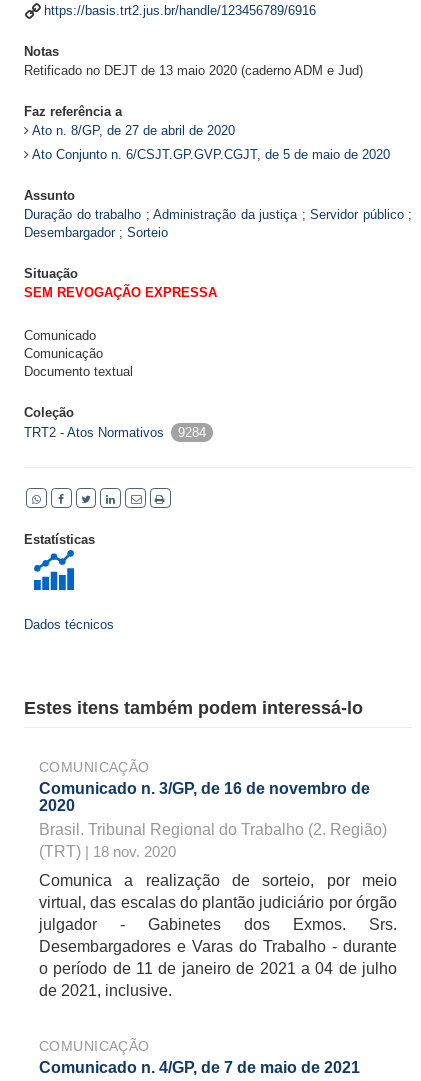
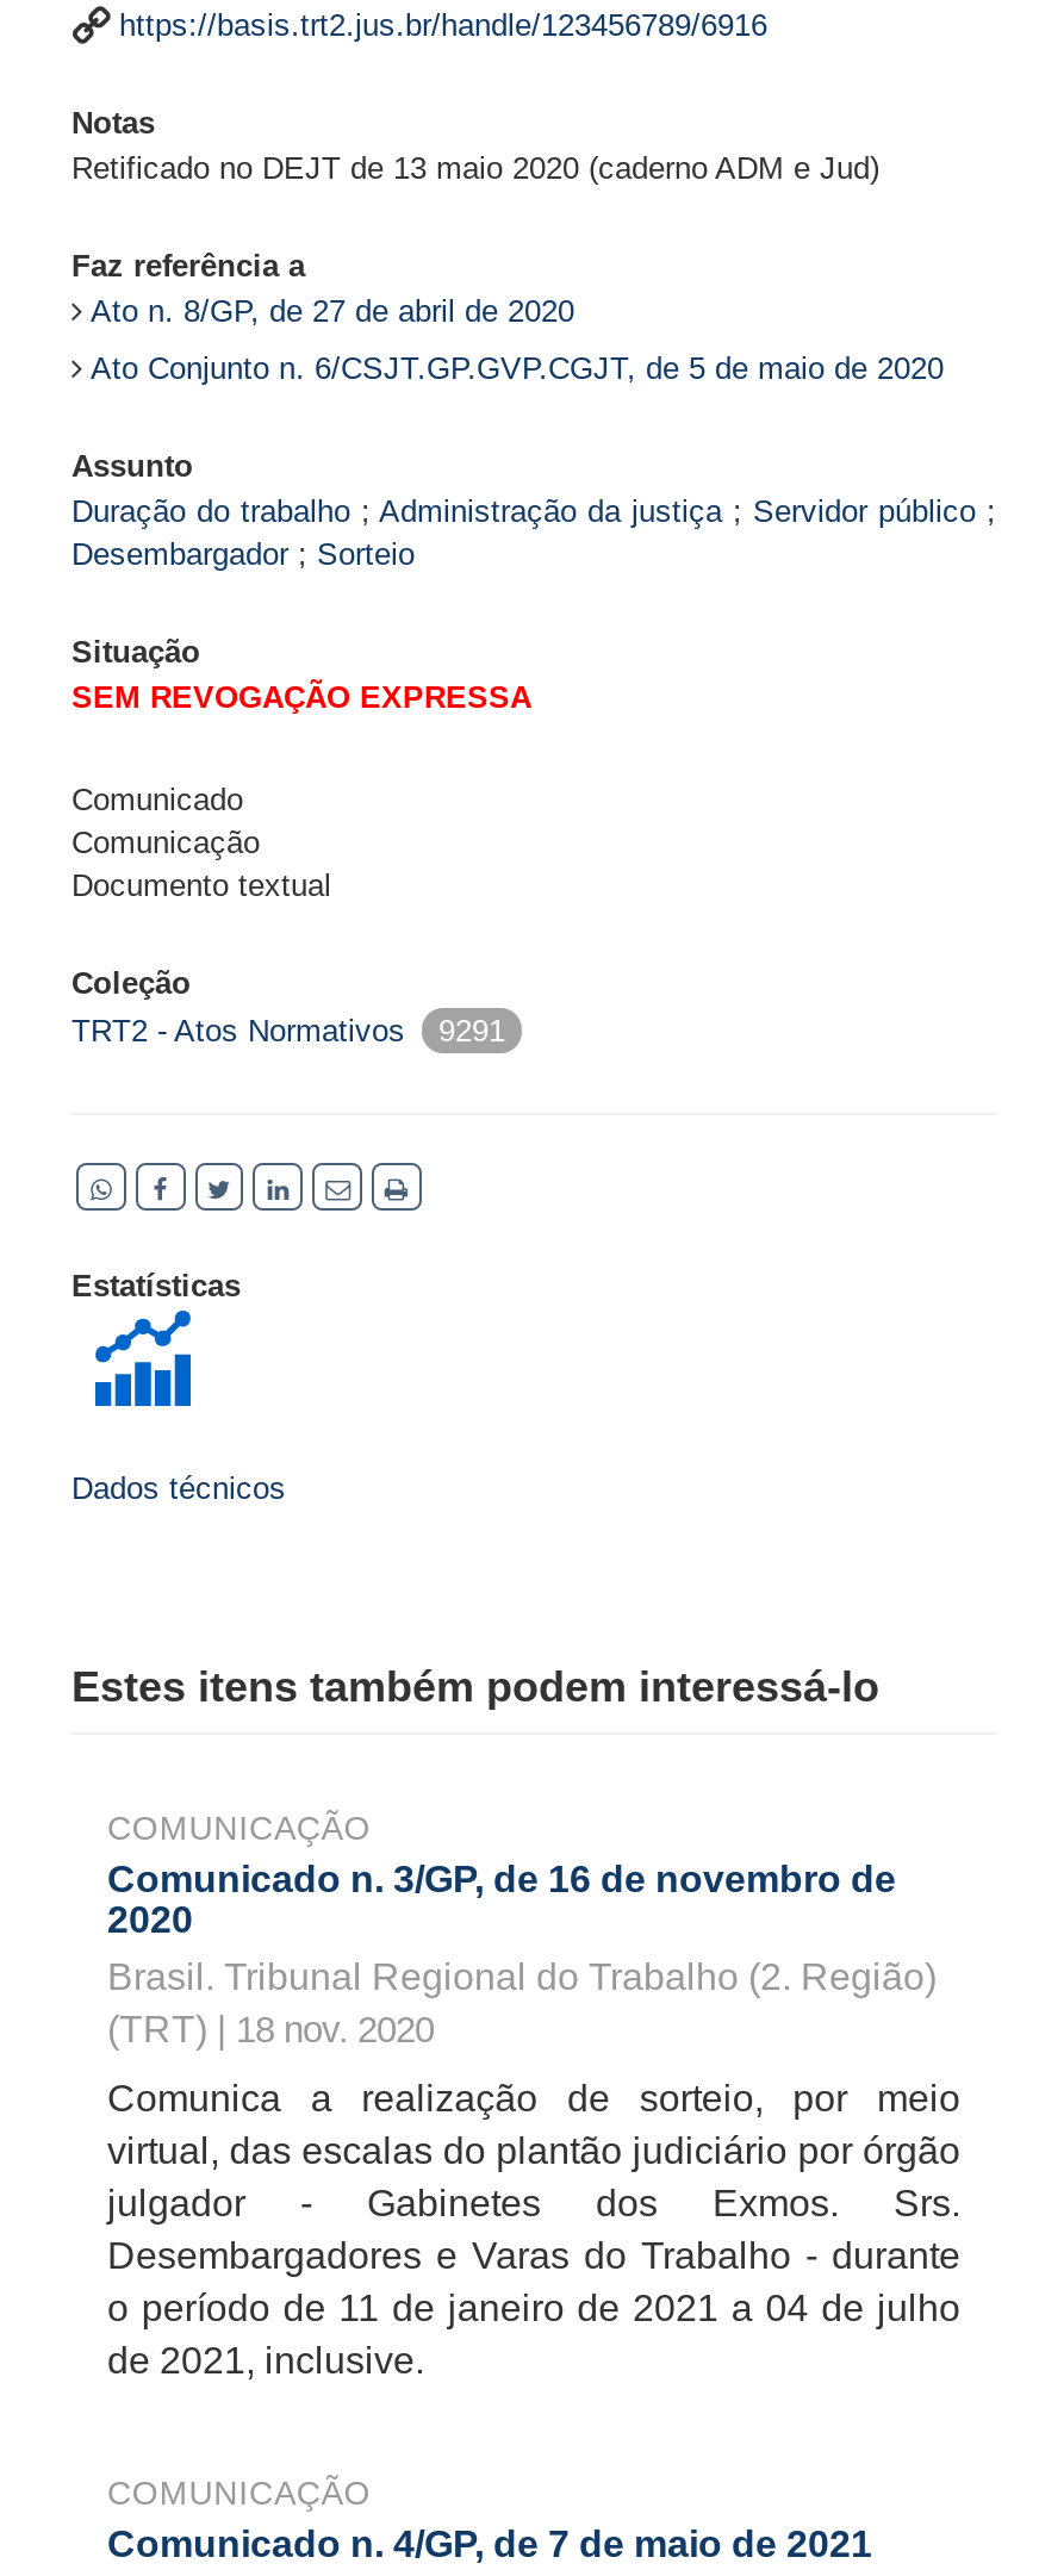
- TRT2 - Atos Normativos 9284
+ TRT2 - Atos Normativos 9291
